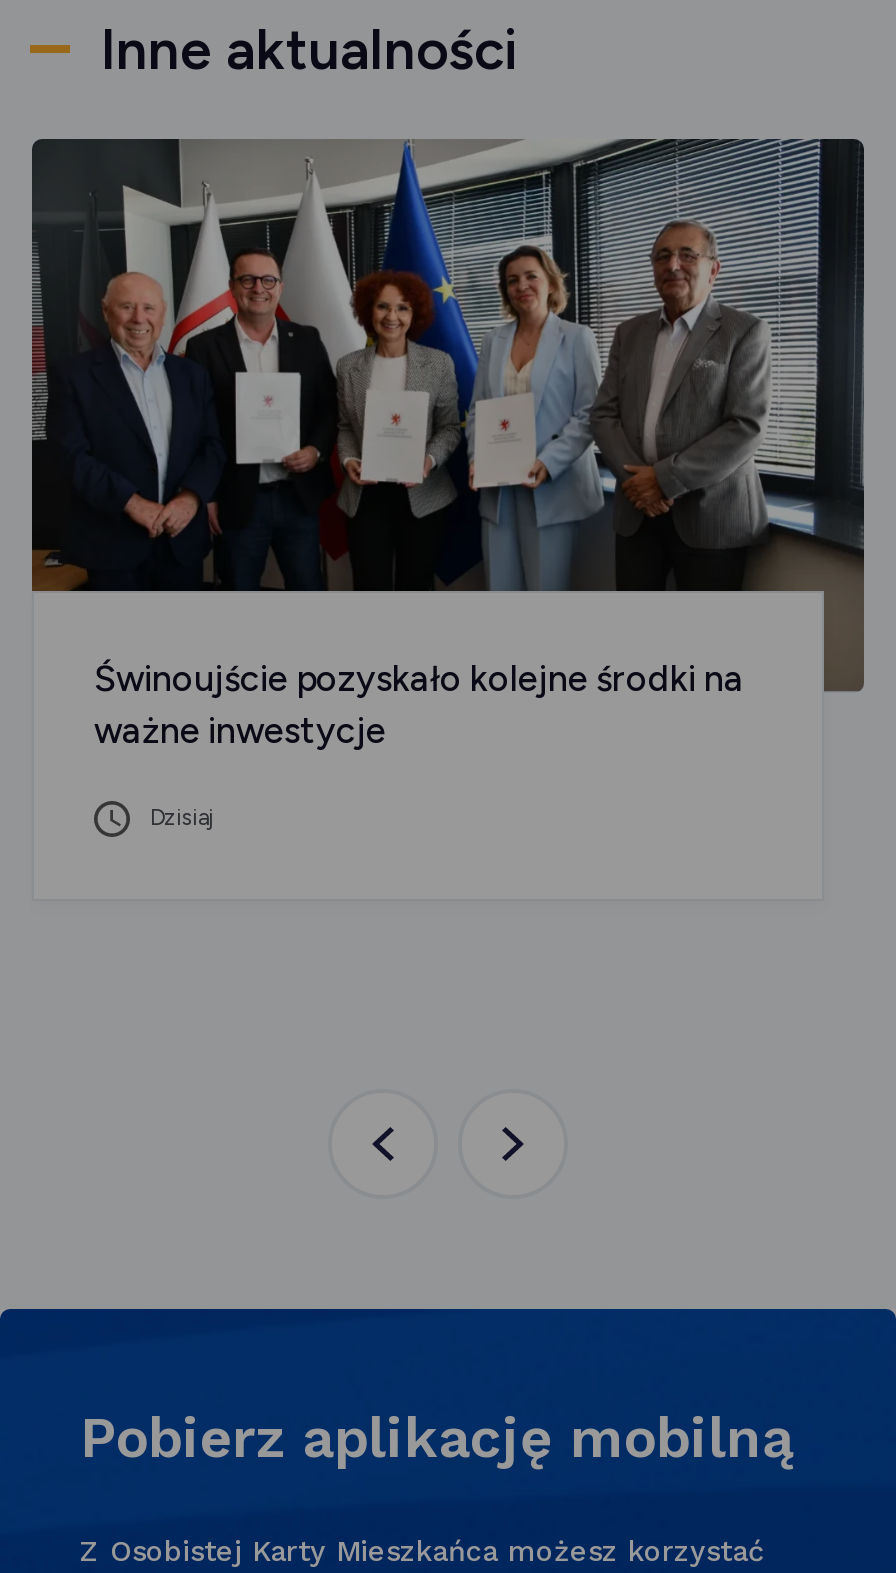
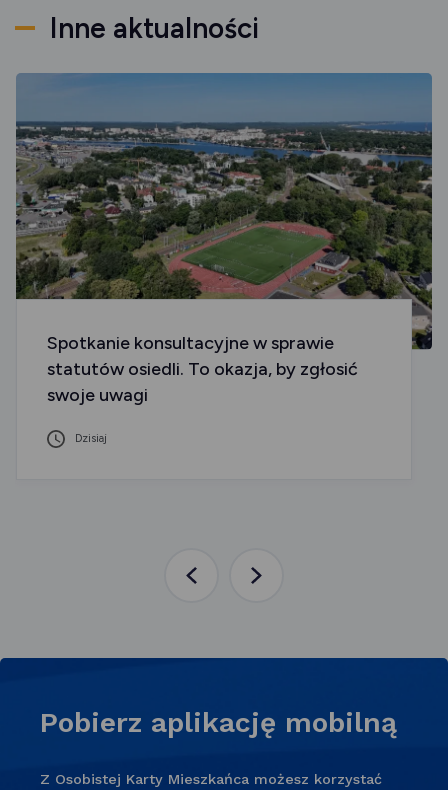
- [image]
- Świnoujście pozyskało kolejne środki na
- ważne inwestycje
+ [image]
+ Spotkanie konsultacyjne w sprawie
+ statutów osiedli. To okazja, by zgłosić
+ swoje uwagi

moved down: Dzisiaj
